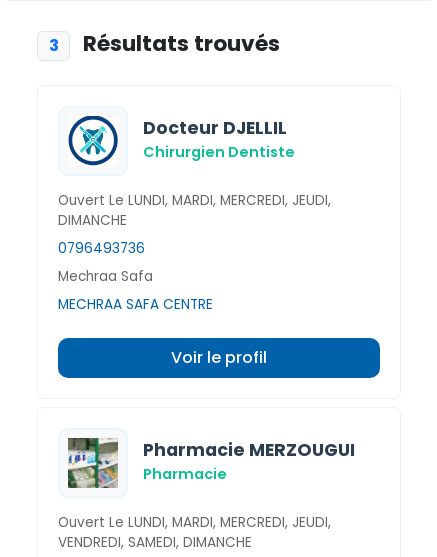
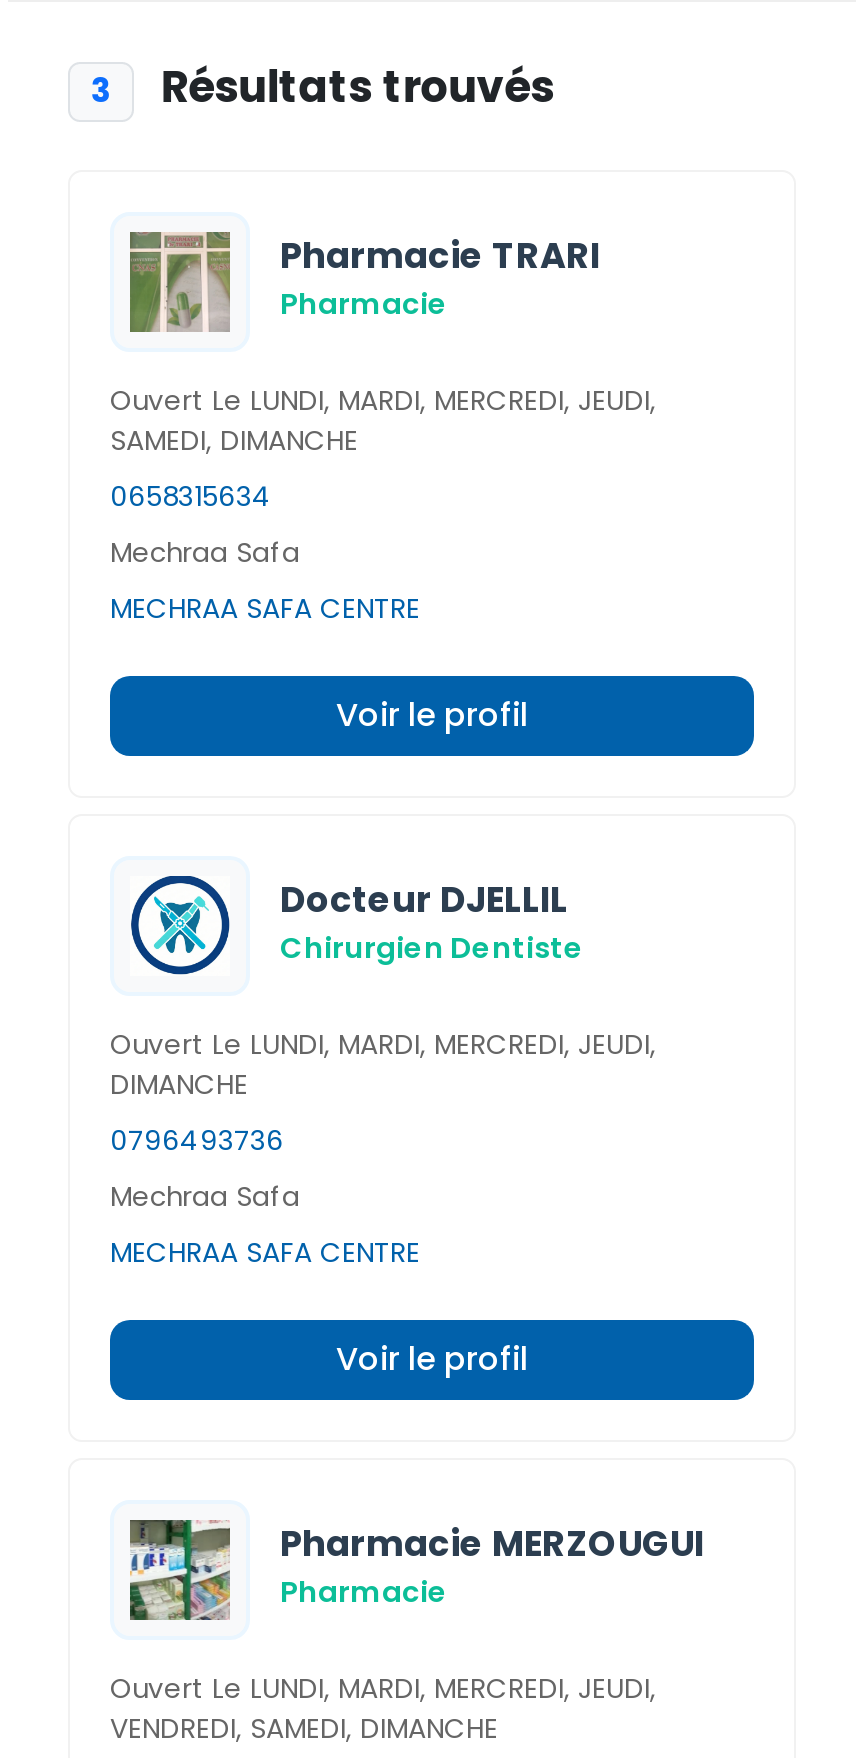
+ [image]
+ Pharmacie TRARI
+ Pharmacie
+ Ouvert Le LUNDI, MARDI, MERCREDI, JEUDI,
+ SAMEDI, DIMANCHE
+ 0658315634
+ Mechraa Safa
+ MECHRAA SAFA CENTRE
+ Voir le profil
